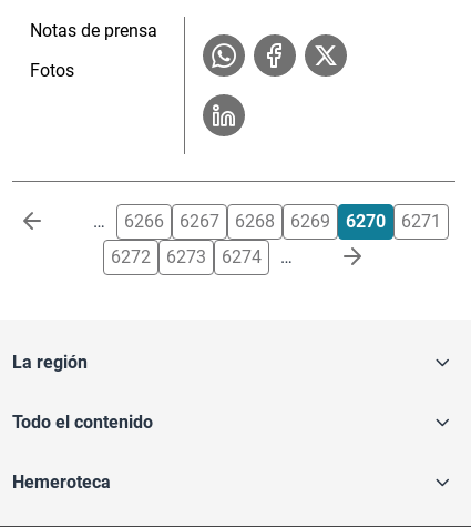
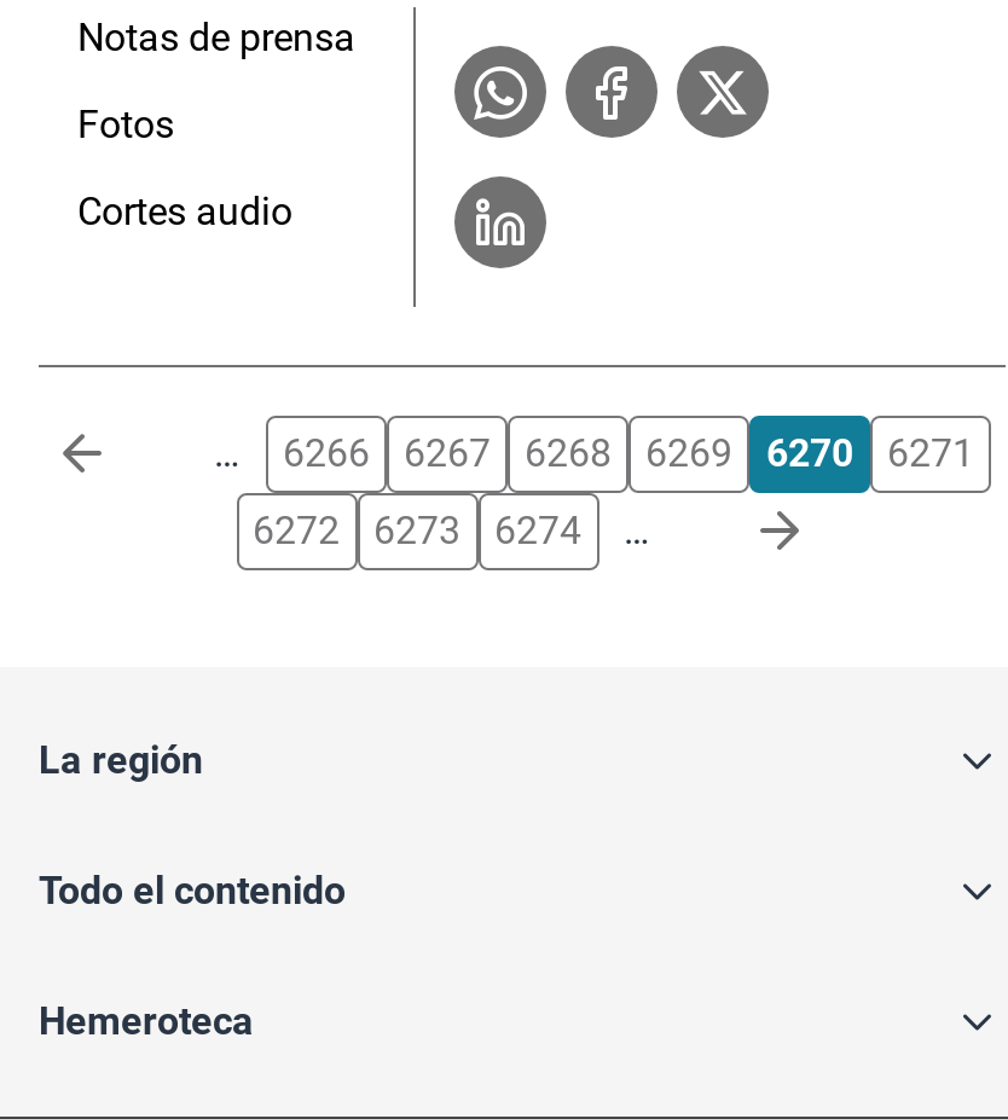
+ Cortes audio
